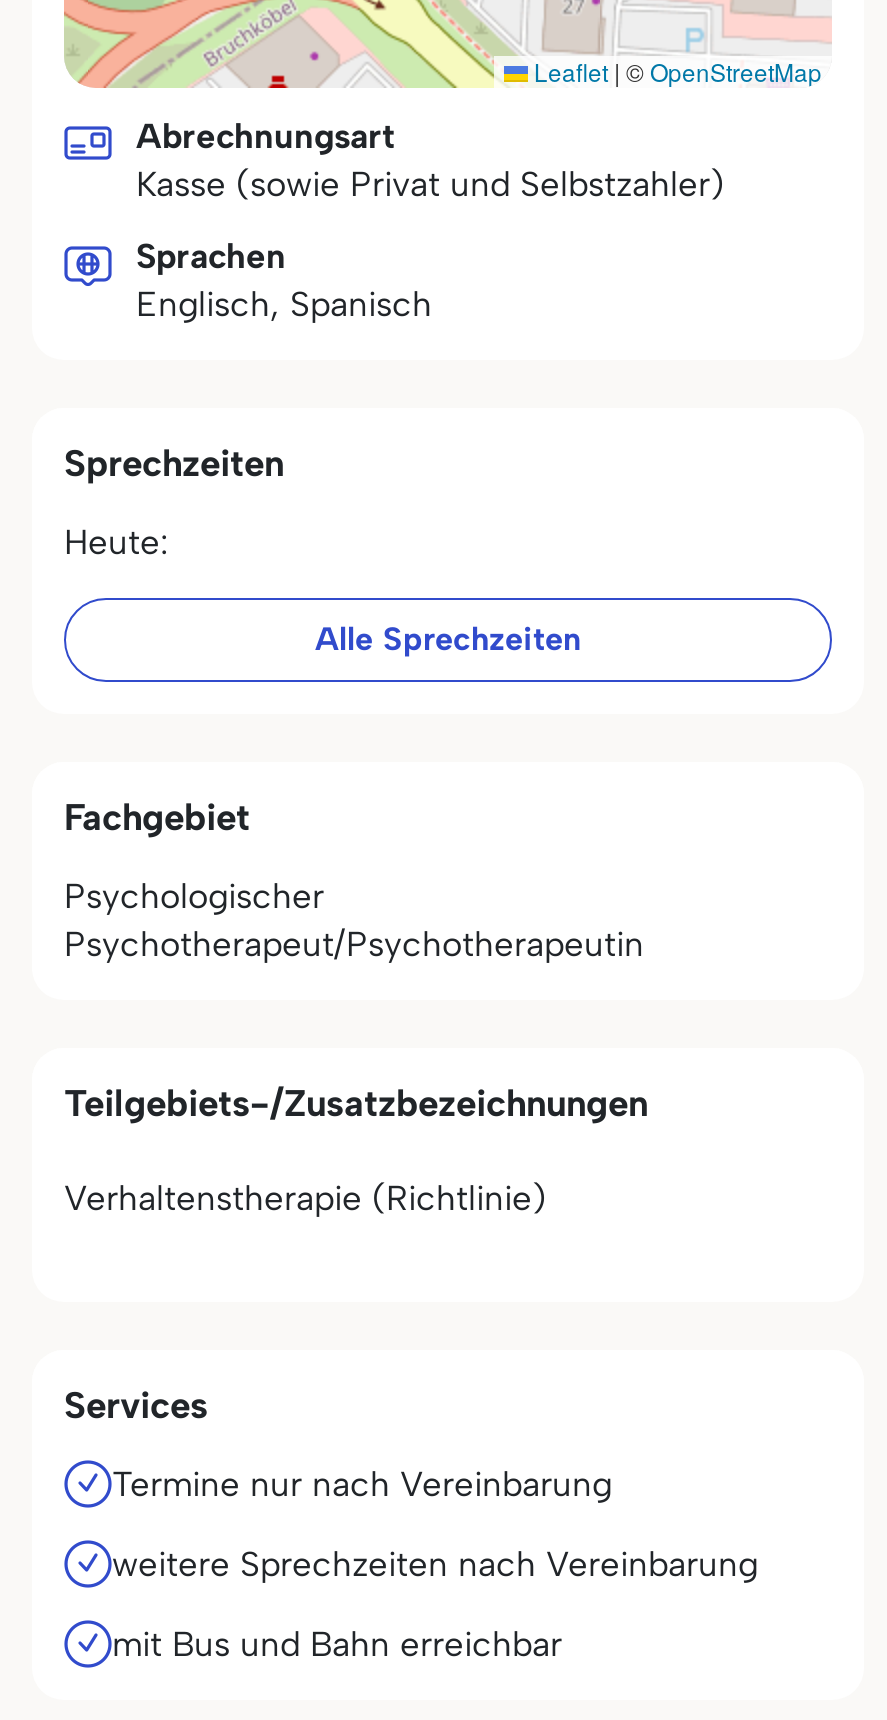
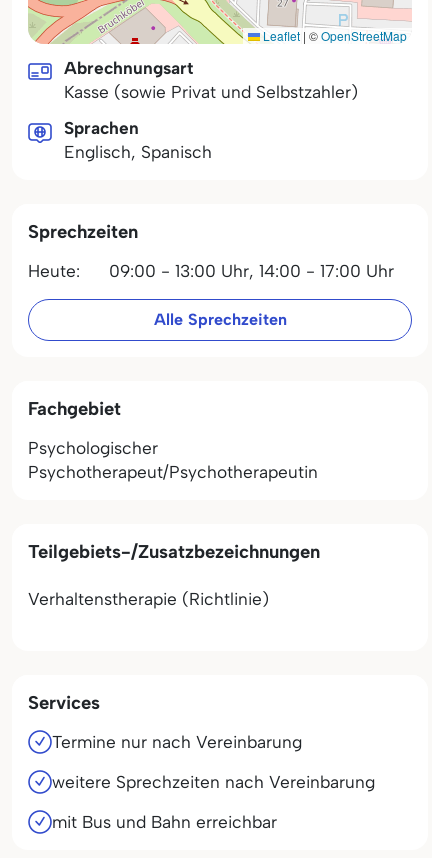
+ 09:00 - 13:00 Uhr, 14:00 - 17:00 Uhr
